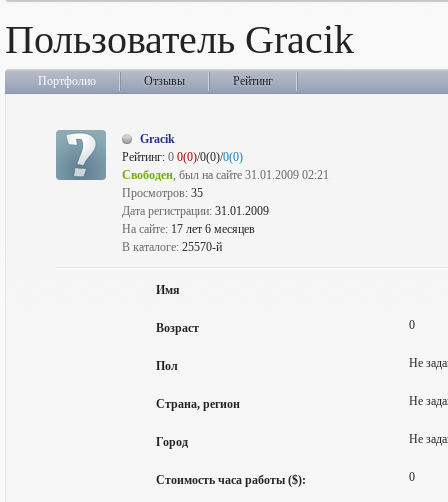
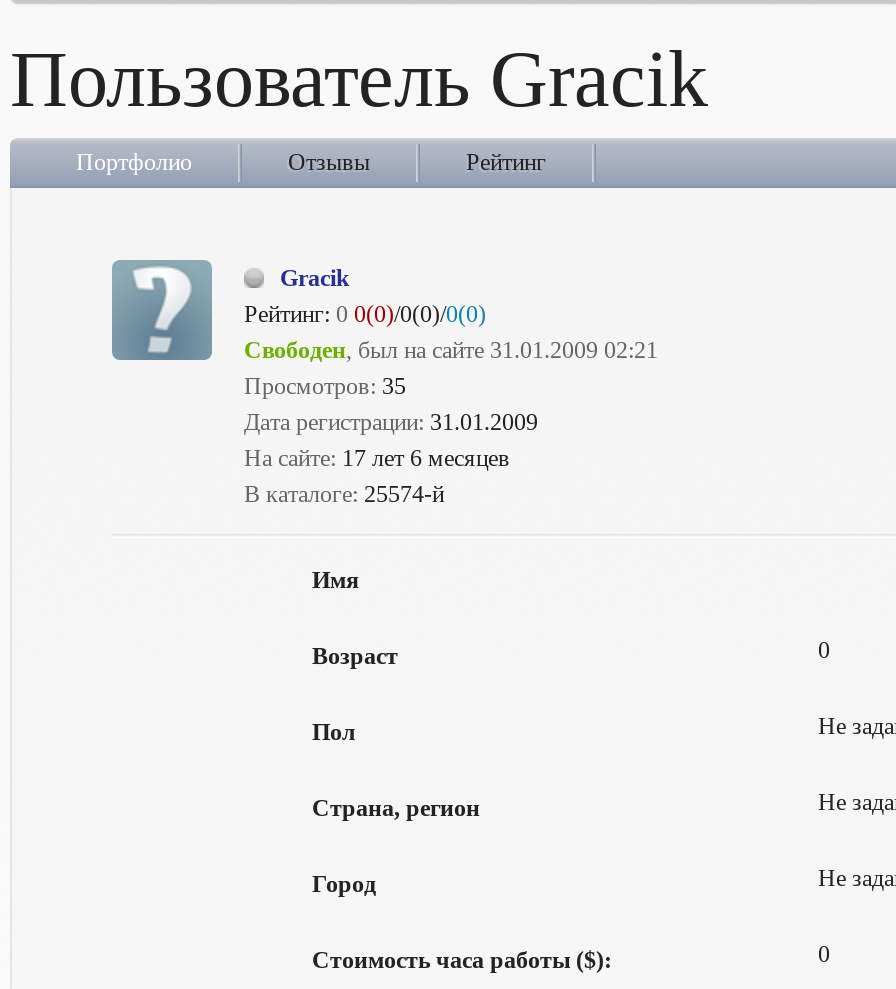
- В каталоге: 25570-й
+ В каталоге: 25574-й
